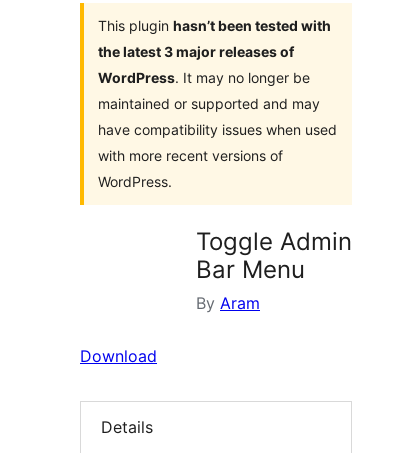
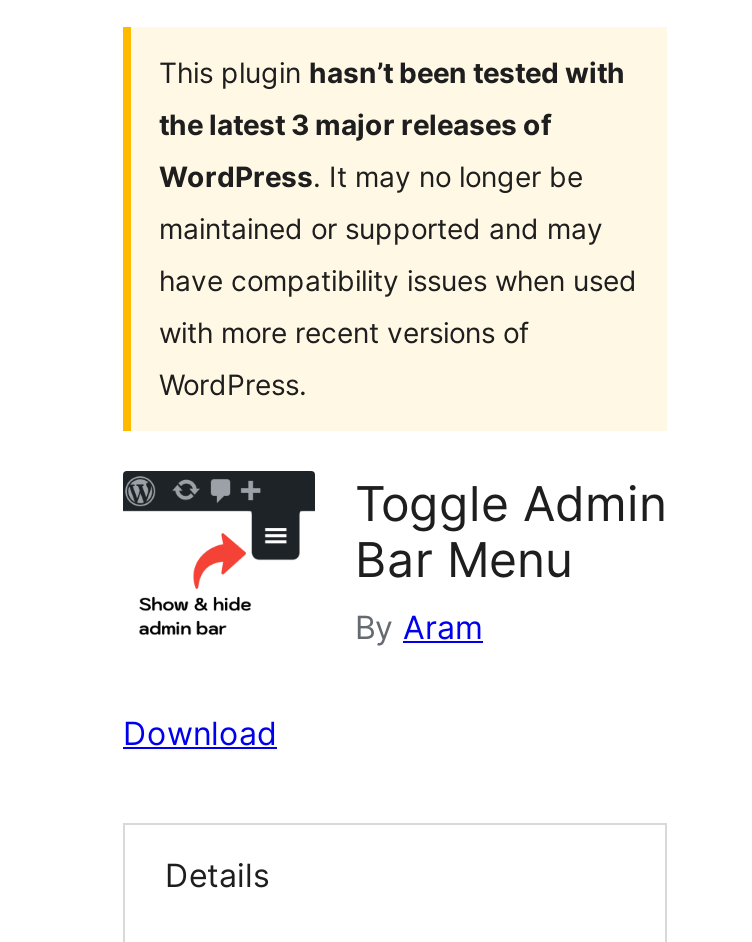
+ [image]
